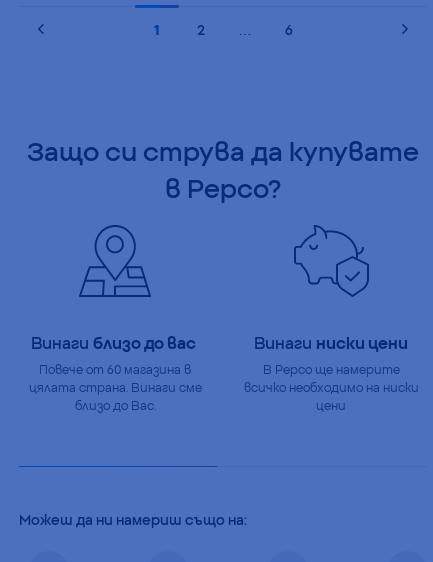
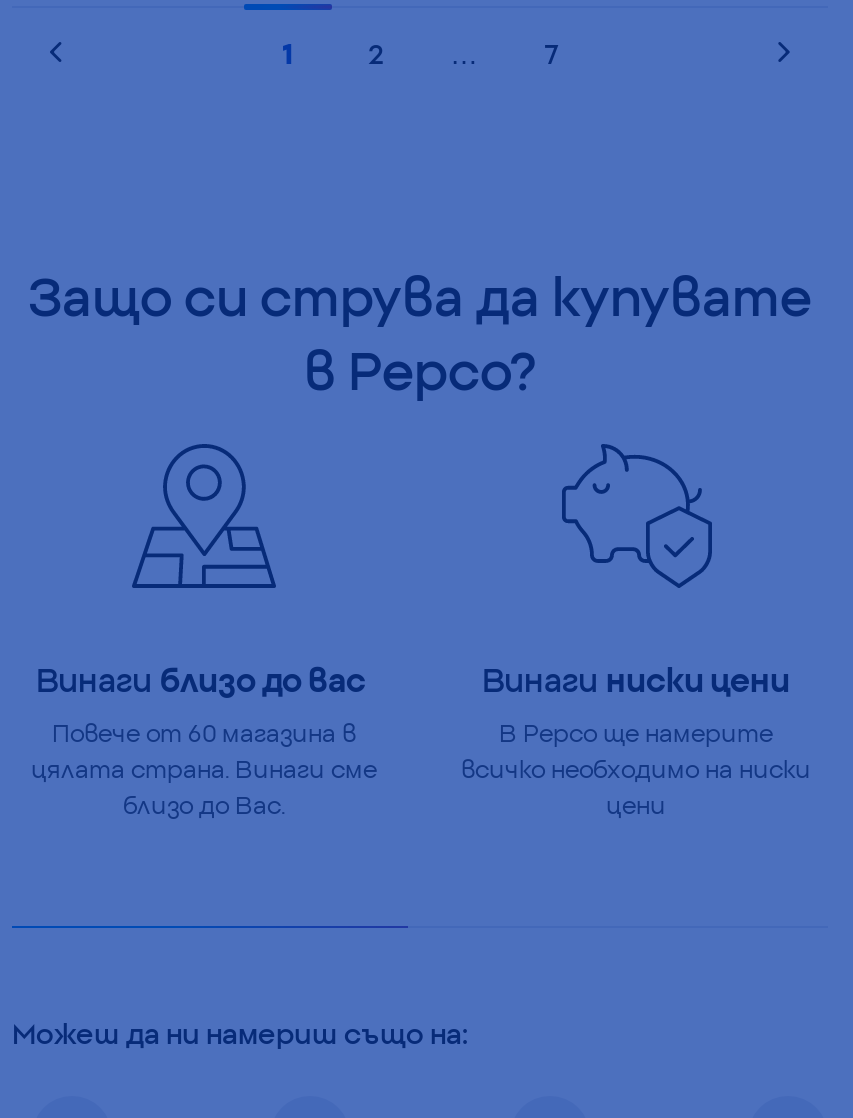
- 6
+ 7
